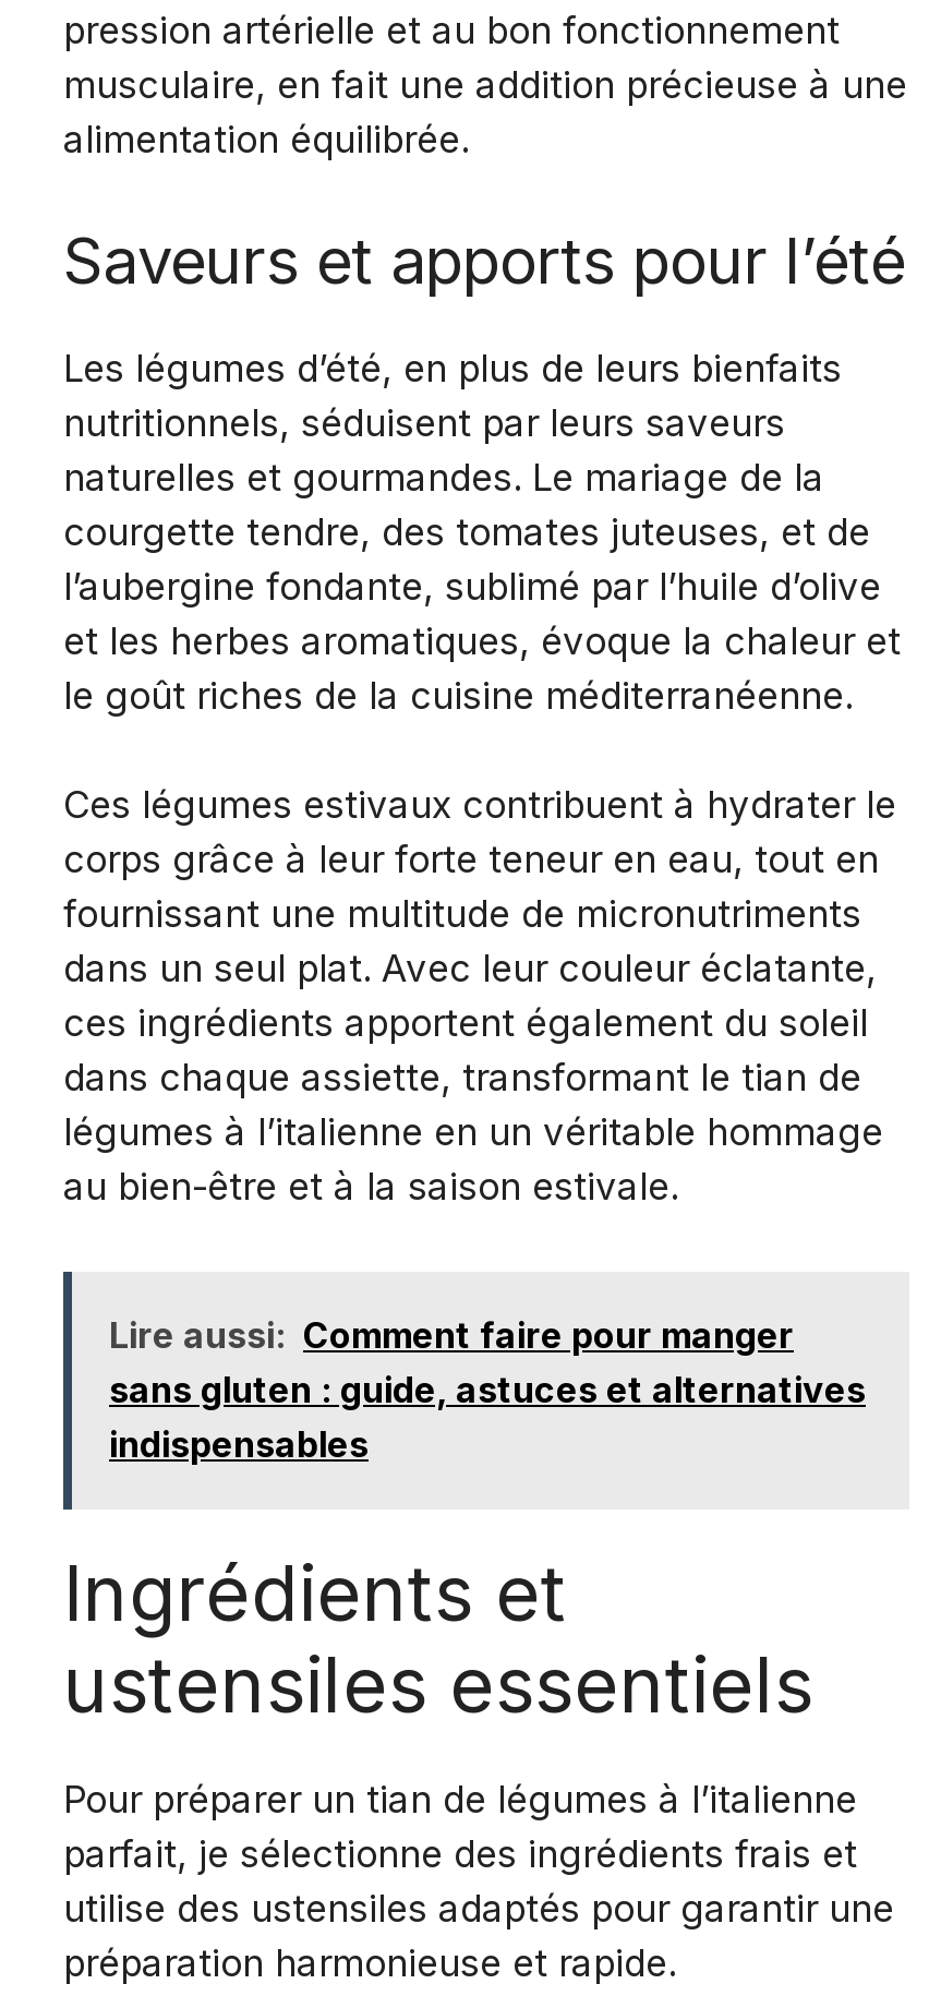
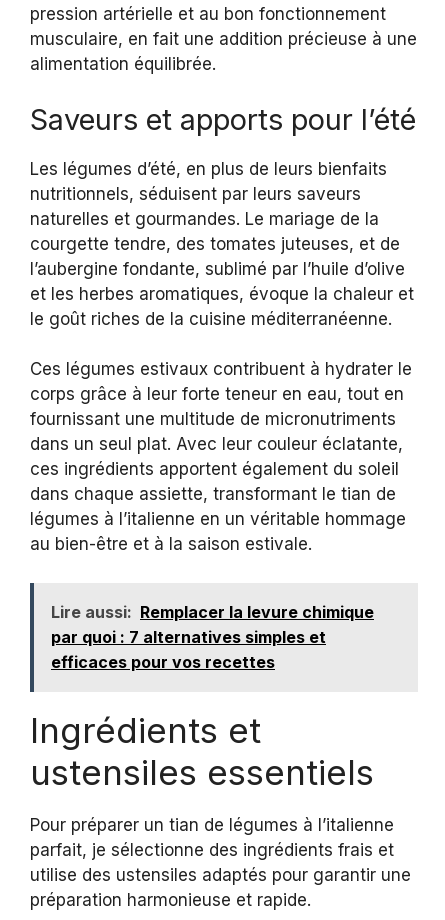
- Lire aussi: Comment faire pour manger
- sans gluten : guide, astuces et alternatives
- indispensables
+ Lire aussi: Remplacer la levure chimique
+ par quoi : 7 alternatives simples et
+ efficaces pour vos recettes
